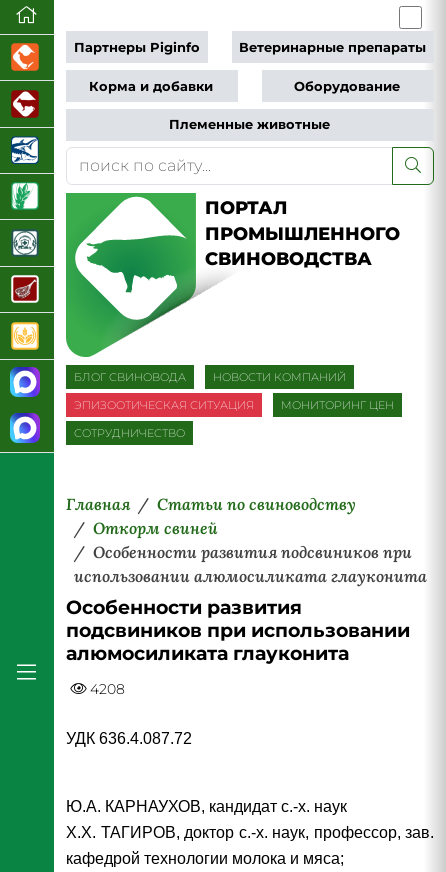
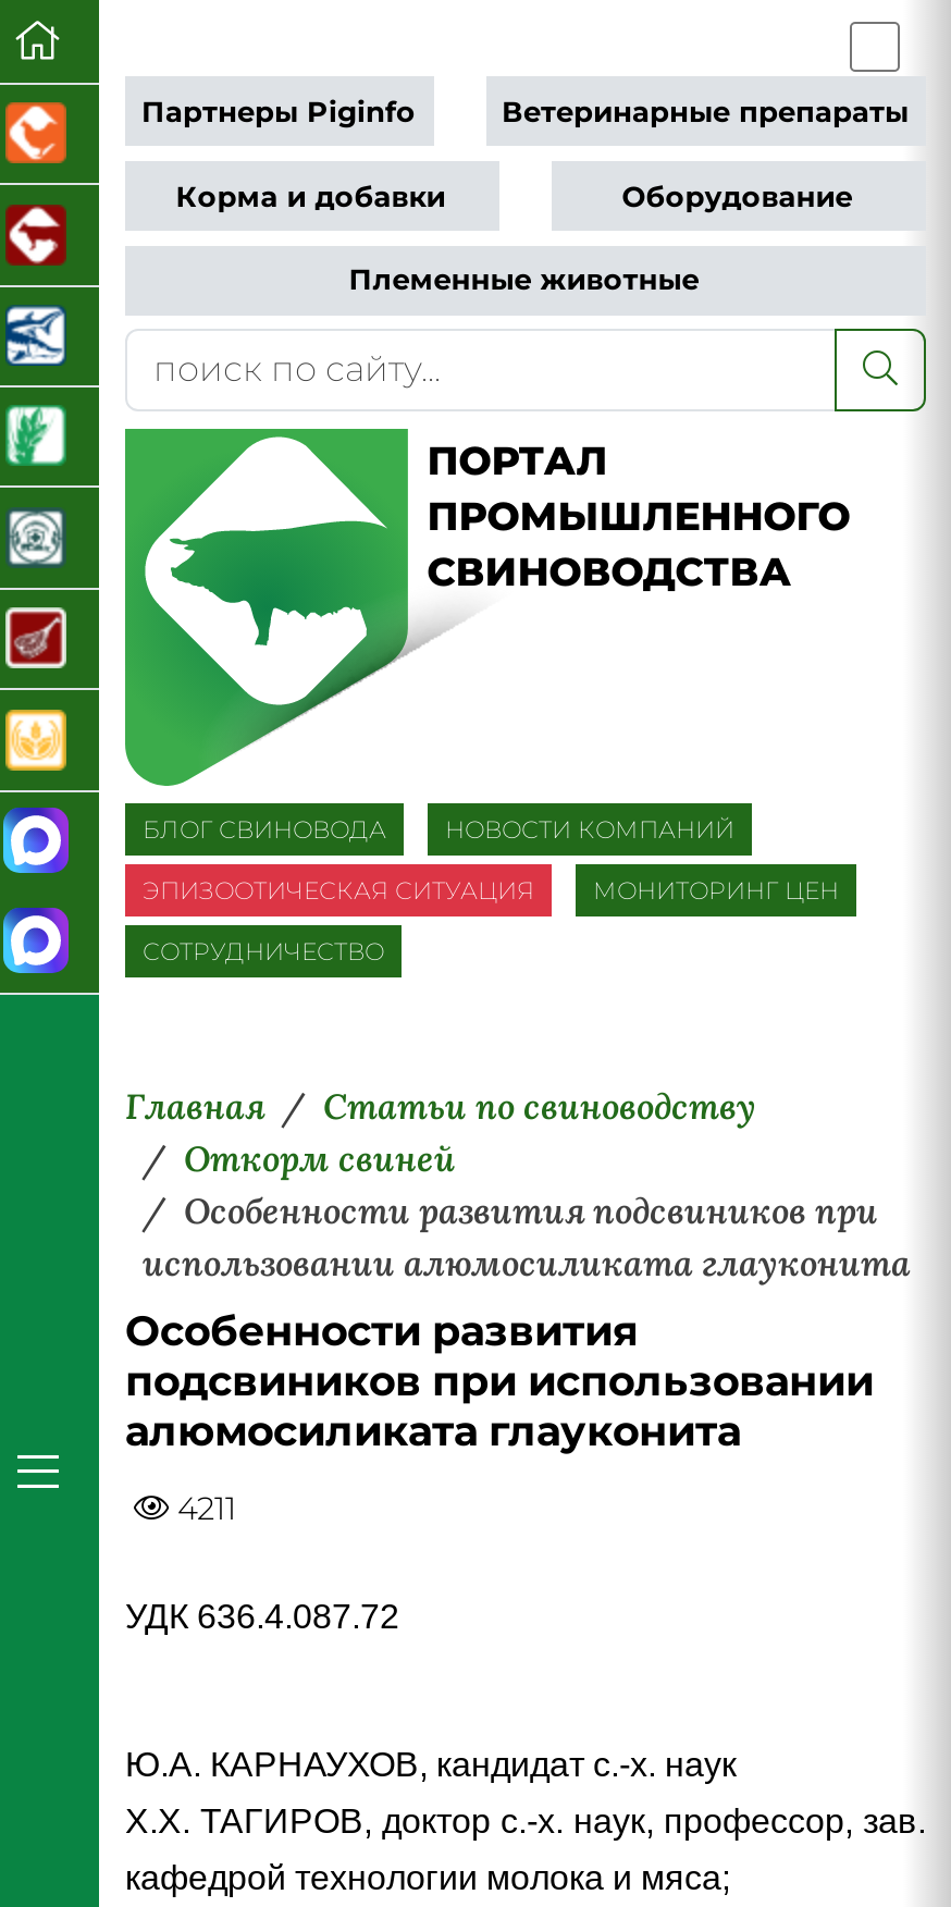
- 4208
+ 4211
